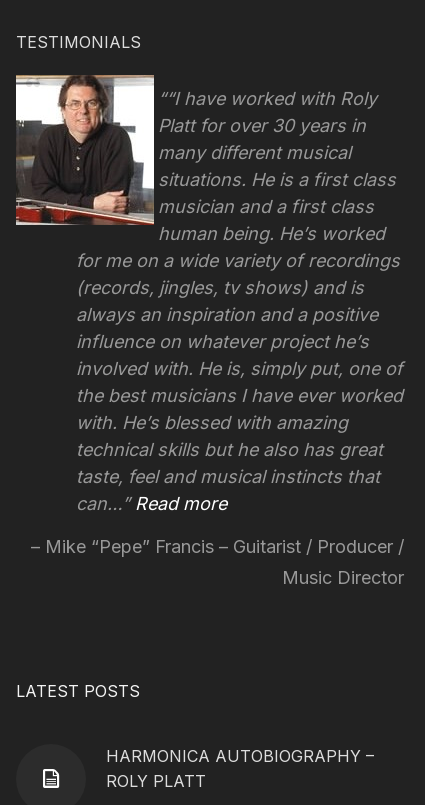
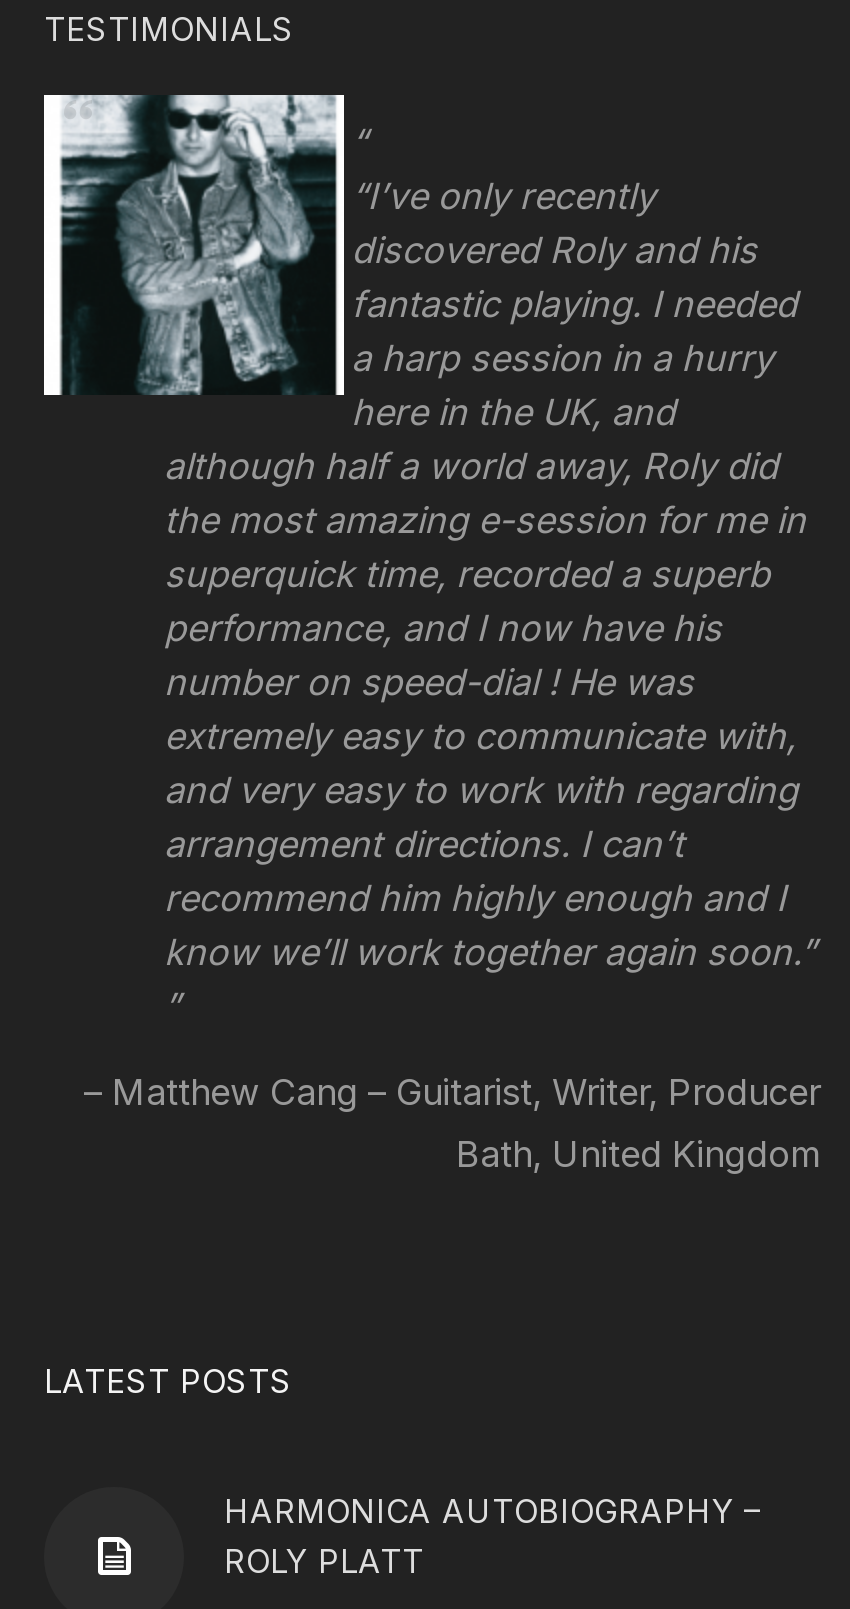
- [image]
- “I have worked with Roly
- Platt for over 30 years in
- many different musical
- situations. He is a first class
- musician and a first class
- human being. He’s worked
- for me on a wide variety of recordings
- (records, jingles, tv shows) and is
- always an inspiration and a positive
- influence on whatever project he’s
- involved with. He is, simply put, one of
- the best musicians I have ever worked
- with. He’s blessed with amazing
- technical skills but he also has great
- taste, feel and musical instincts that
- can…
- Read more
+ [image]
+ “I’ve only recently
+ discovered Roly and his
+ fantastic playing. I needed
+ a harp session in a hurry
+ here in the UK, and
+ although half a world away, Roly did
+ the most amazing e-session for me in
+ superquick time, recorded a superb
+ performance, and I now have his
+ number on speed-dial ! He was
+ extremely easy to communicate with,
+ and very easy to work with regarding
+ arrangement directions. I can’t
+ recommend him highly enough and I
+ know we’ll work together again soon.”

- Mike “Pepe” Francis – Guitarist / Producer /
+ Matthew Cang – Guitarist, Writer, Producer

- Music Director
+ Bath, United Kingdom
